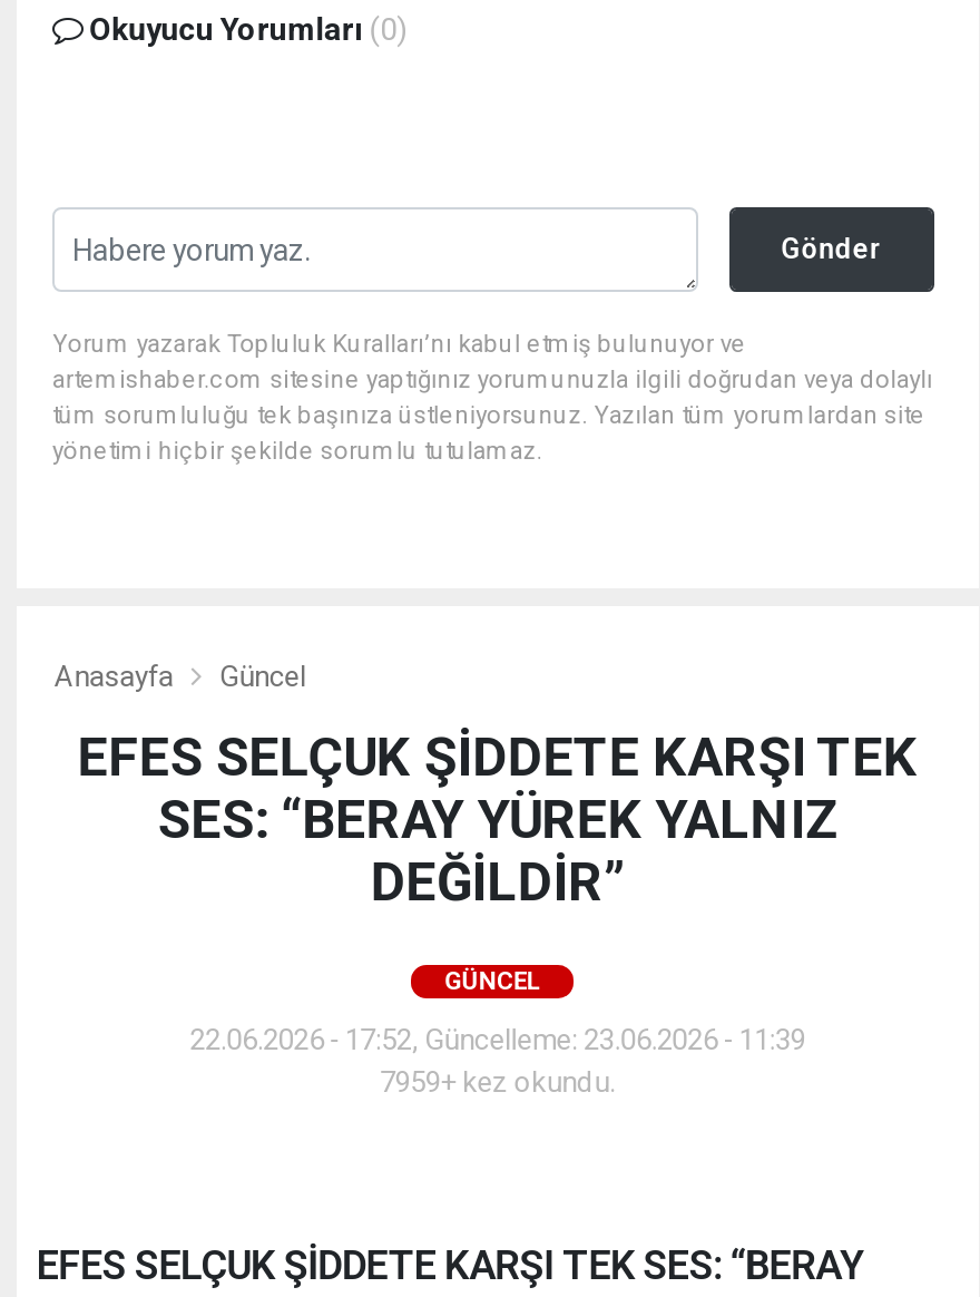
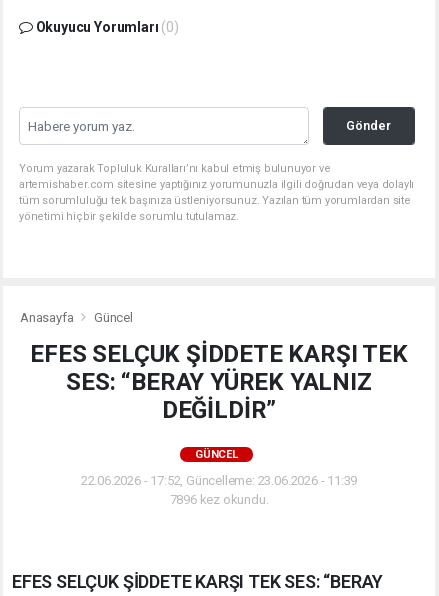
- 7959+ kez okundu.
+ 7896 kez okundu.
